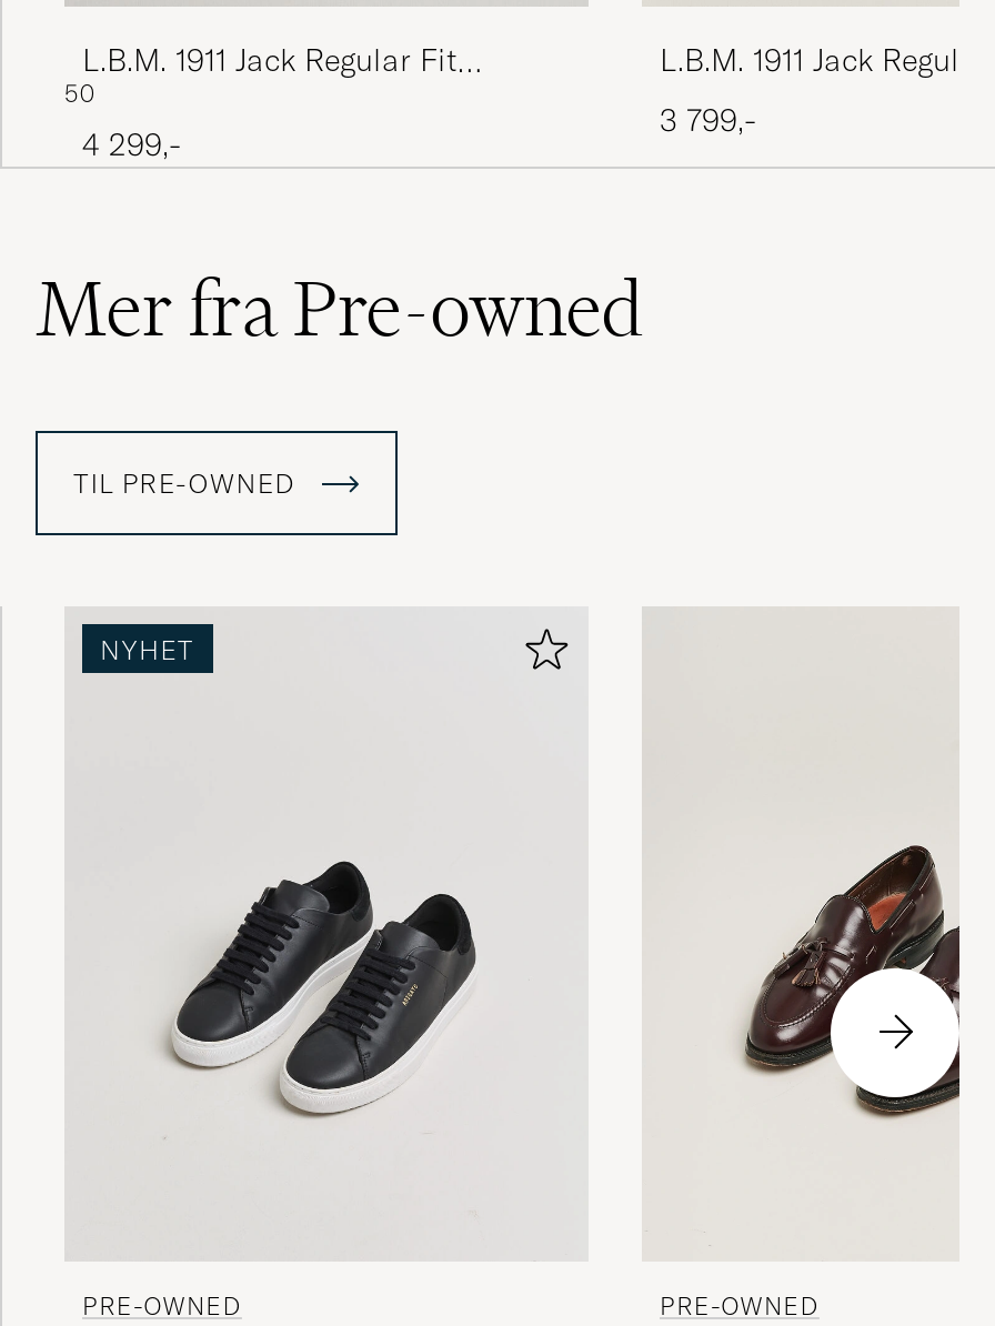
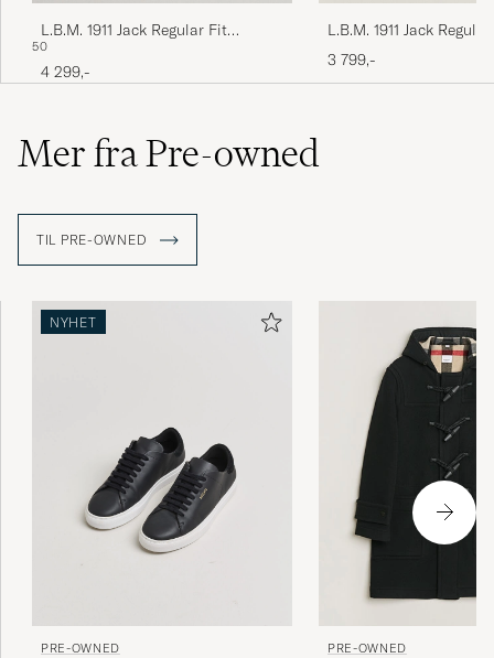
- [image]
+ [image]
